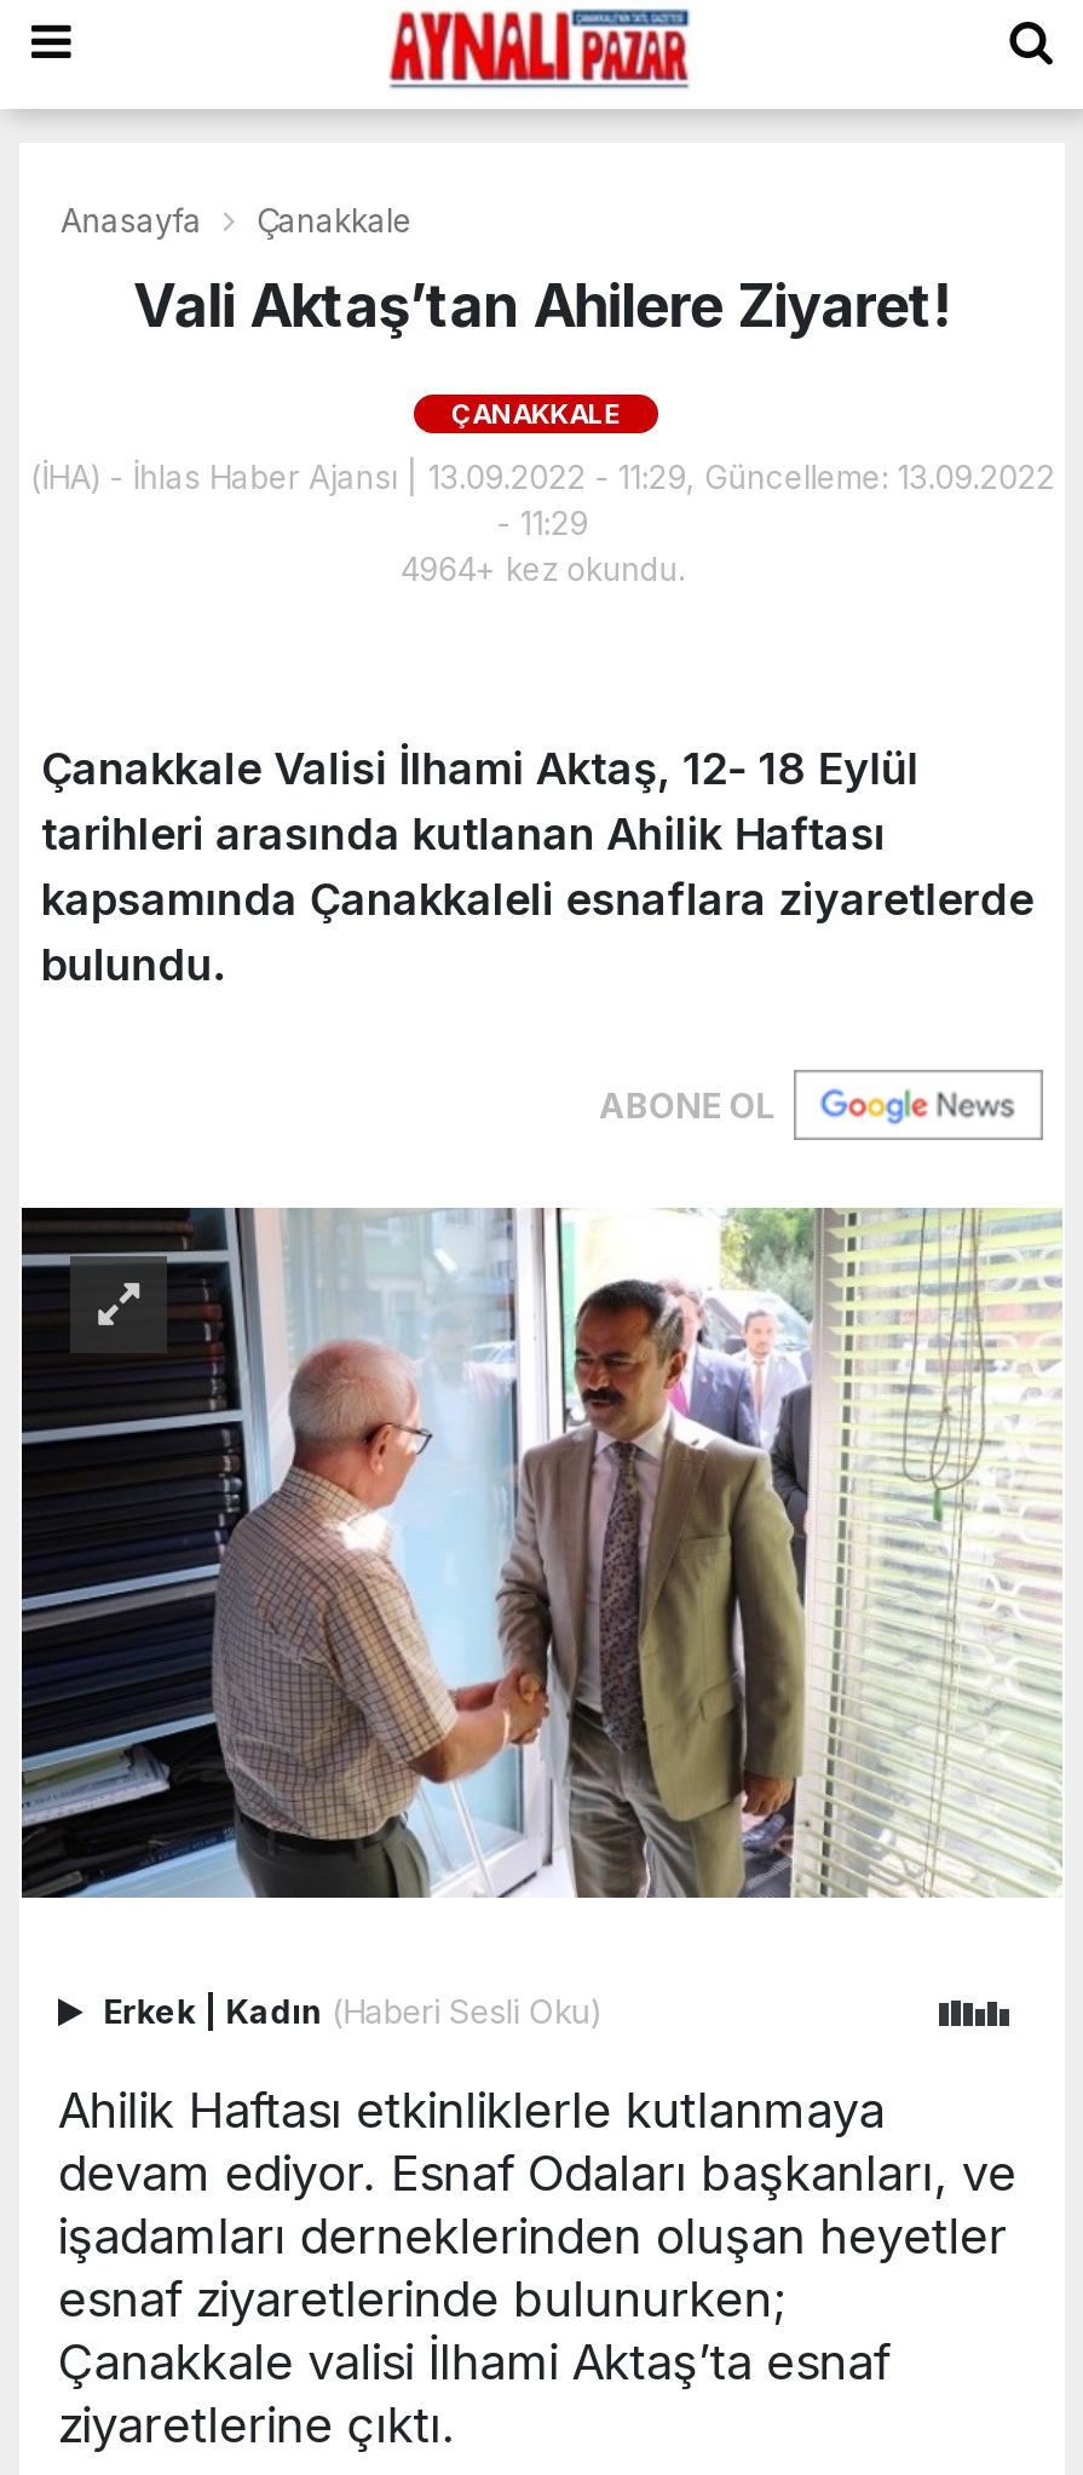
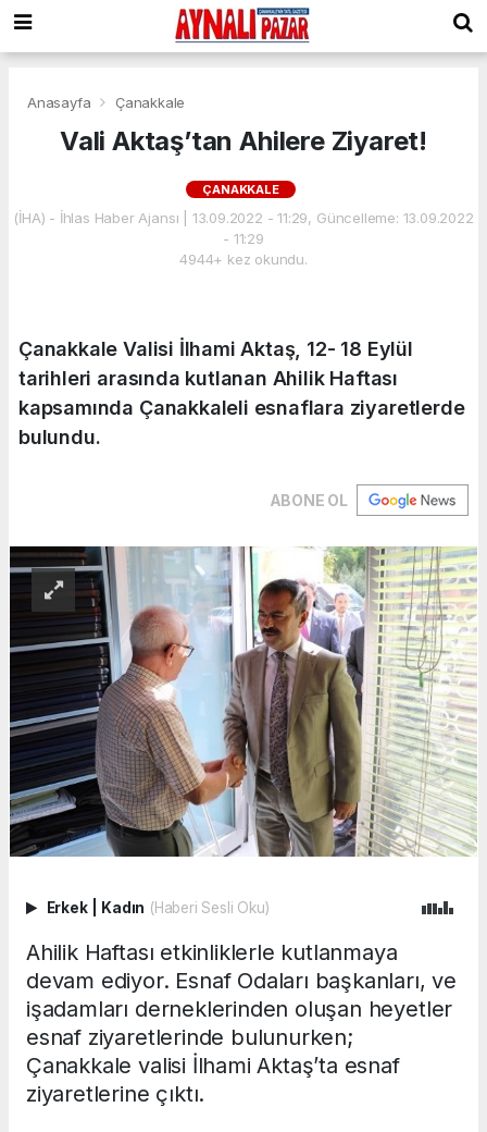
- 4964+ kez okundu.
+ 4944+ kez okundu.
